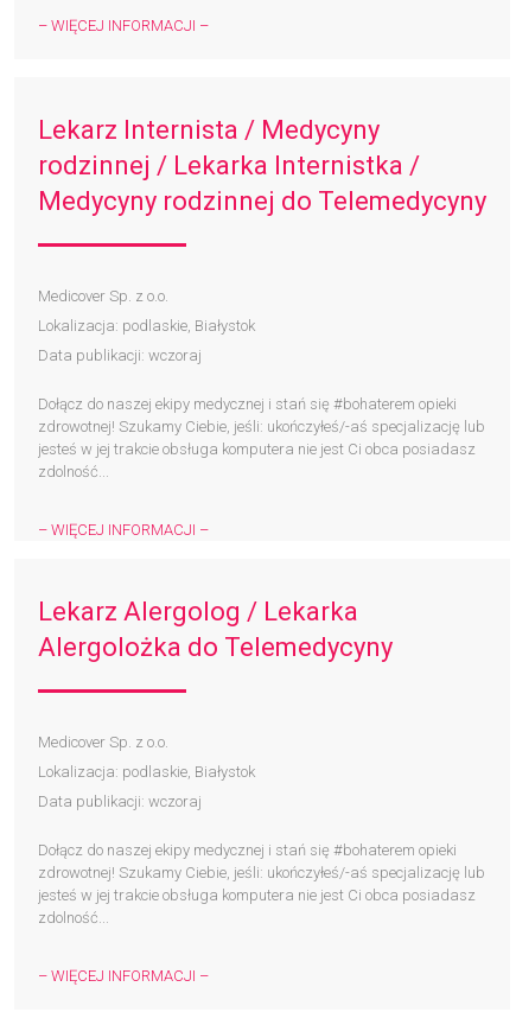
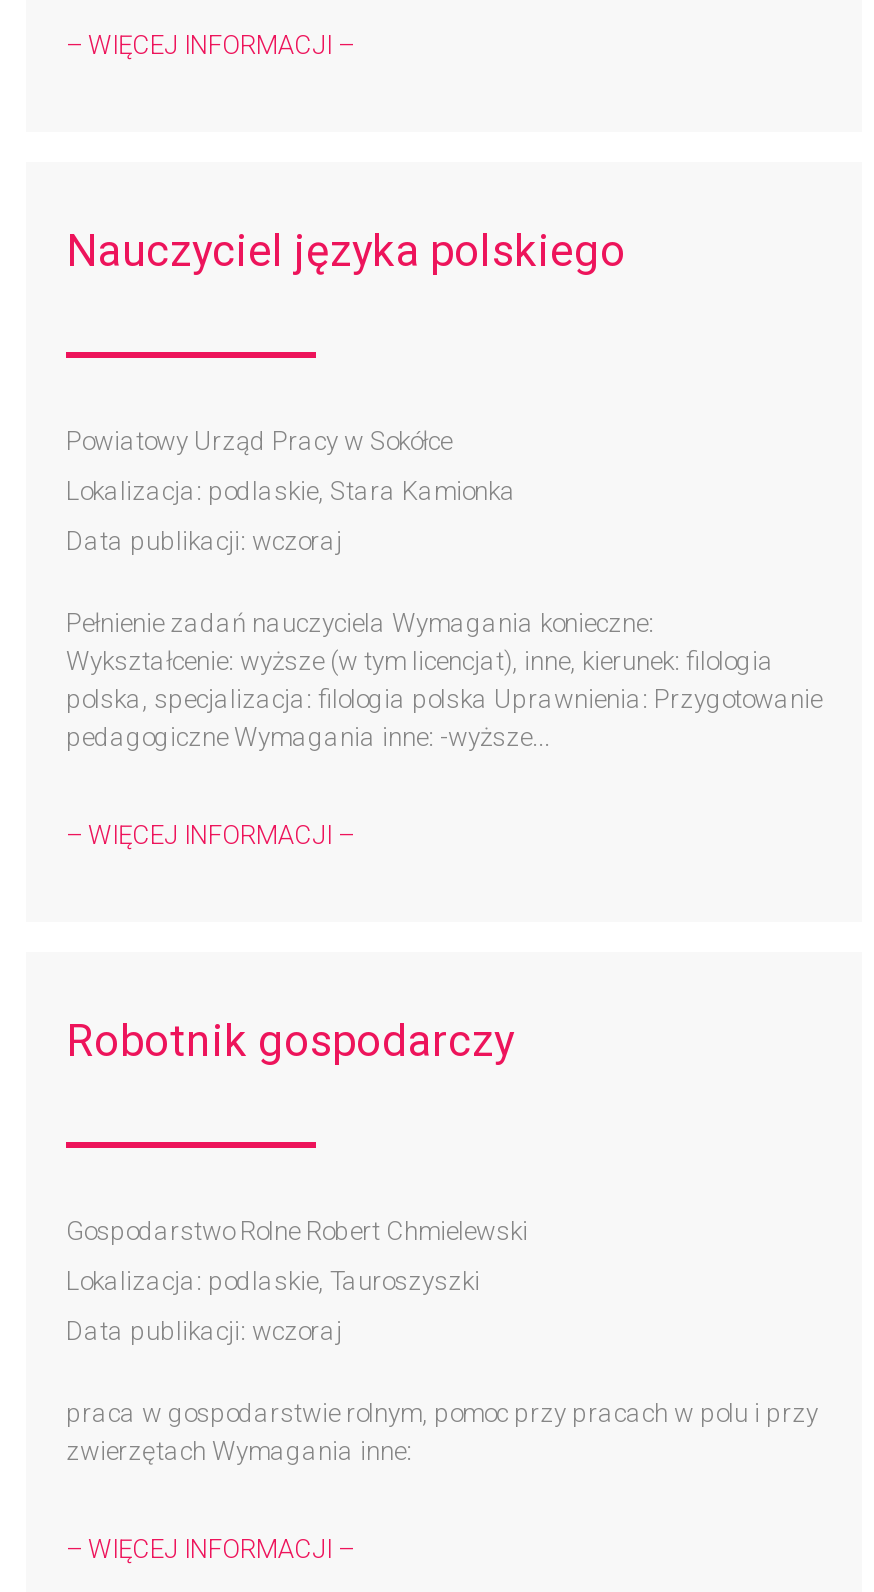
- Lekarz Internista / Medycyny
- rodzinnej / Lekarka Internistka /
- Medycyny rodzinnej do Telemedycyny
+ Nauczyciel języka polskiego

- Medicover Sp. z o.o.
+ Powiatowy Urząd Pracy w Sokółce

- Lokalizacja: podlaskie, Białystok
+ Lokalizacja: podlaskie, Stara Kamionka

- Dołącz do naszej ekipy medycznej i stań się #bohaterem opieki
- zdrowotnej! Szukamy Ciebie, jeśli: ukończyłeś/-aś specjalizację lub
- jesteś w jej trakcie obsługa komputera nie jest Ci obca posiadasz
- zdolność...
+ Pełnienie zadań nauczyciela Wymagania konieczne:
+ Wykształcenie: wyższe (w tym licencjat), inne, kierunek: filologia
+ polska, specjalizacja: filologia polska Uprawnienia: Przygotowanie
+ pedagogiczne Wymagania inne: -wyższe...

- Lekarz Alergolog / Lekarka
- Alergolożka do Telemedycyny
+ Robotnik gospodarczy

- Medicover Sp. z o.o.
+ Gospodarstwo Rolne Robert Chmielewski

- Lokalizacja: podlaskie, Białystok
+ Lokalizacja: podlaskie, Tauroszyszki

- Dołącz do naszej ekipy medycznej i stań się #bohaterem opieki
- zdrowotnej! Szukamy Ciebie, jeśli: ukończyłeś/-aś specjalizację lub
- jesteś w jej trakcie obsługa komputera nie jest Ci obca posiadasz
- zdolność...
+ praca w gospodarstwie rolnym, pomoc przy pracach w polu i przy
+ zwierzętach Wymagania inne:
